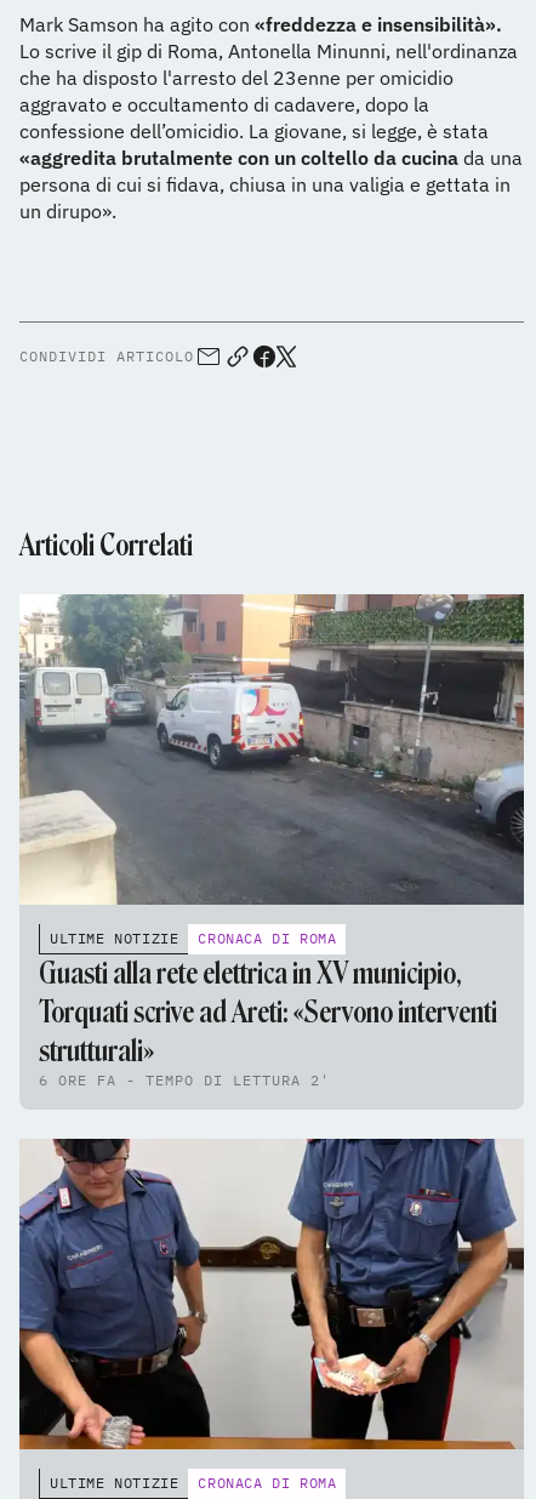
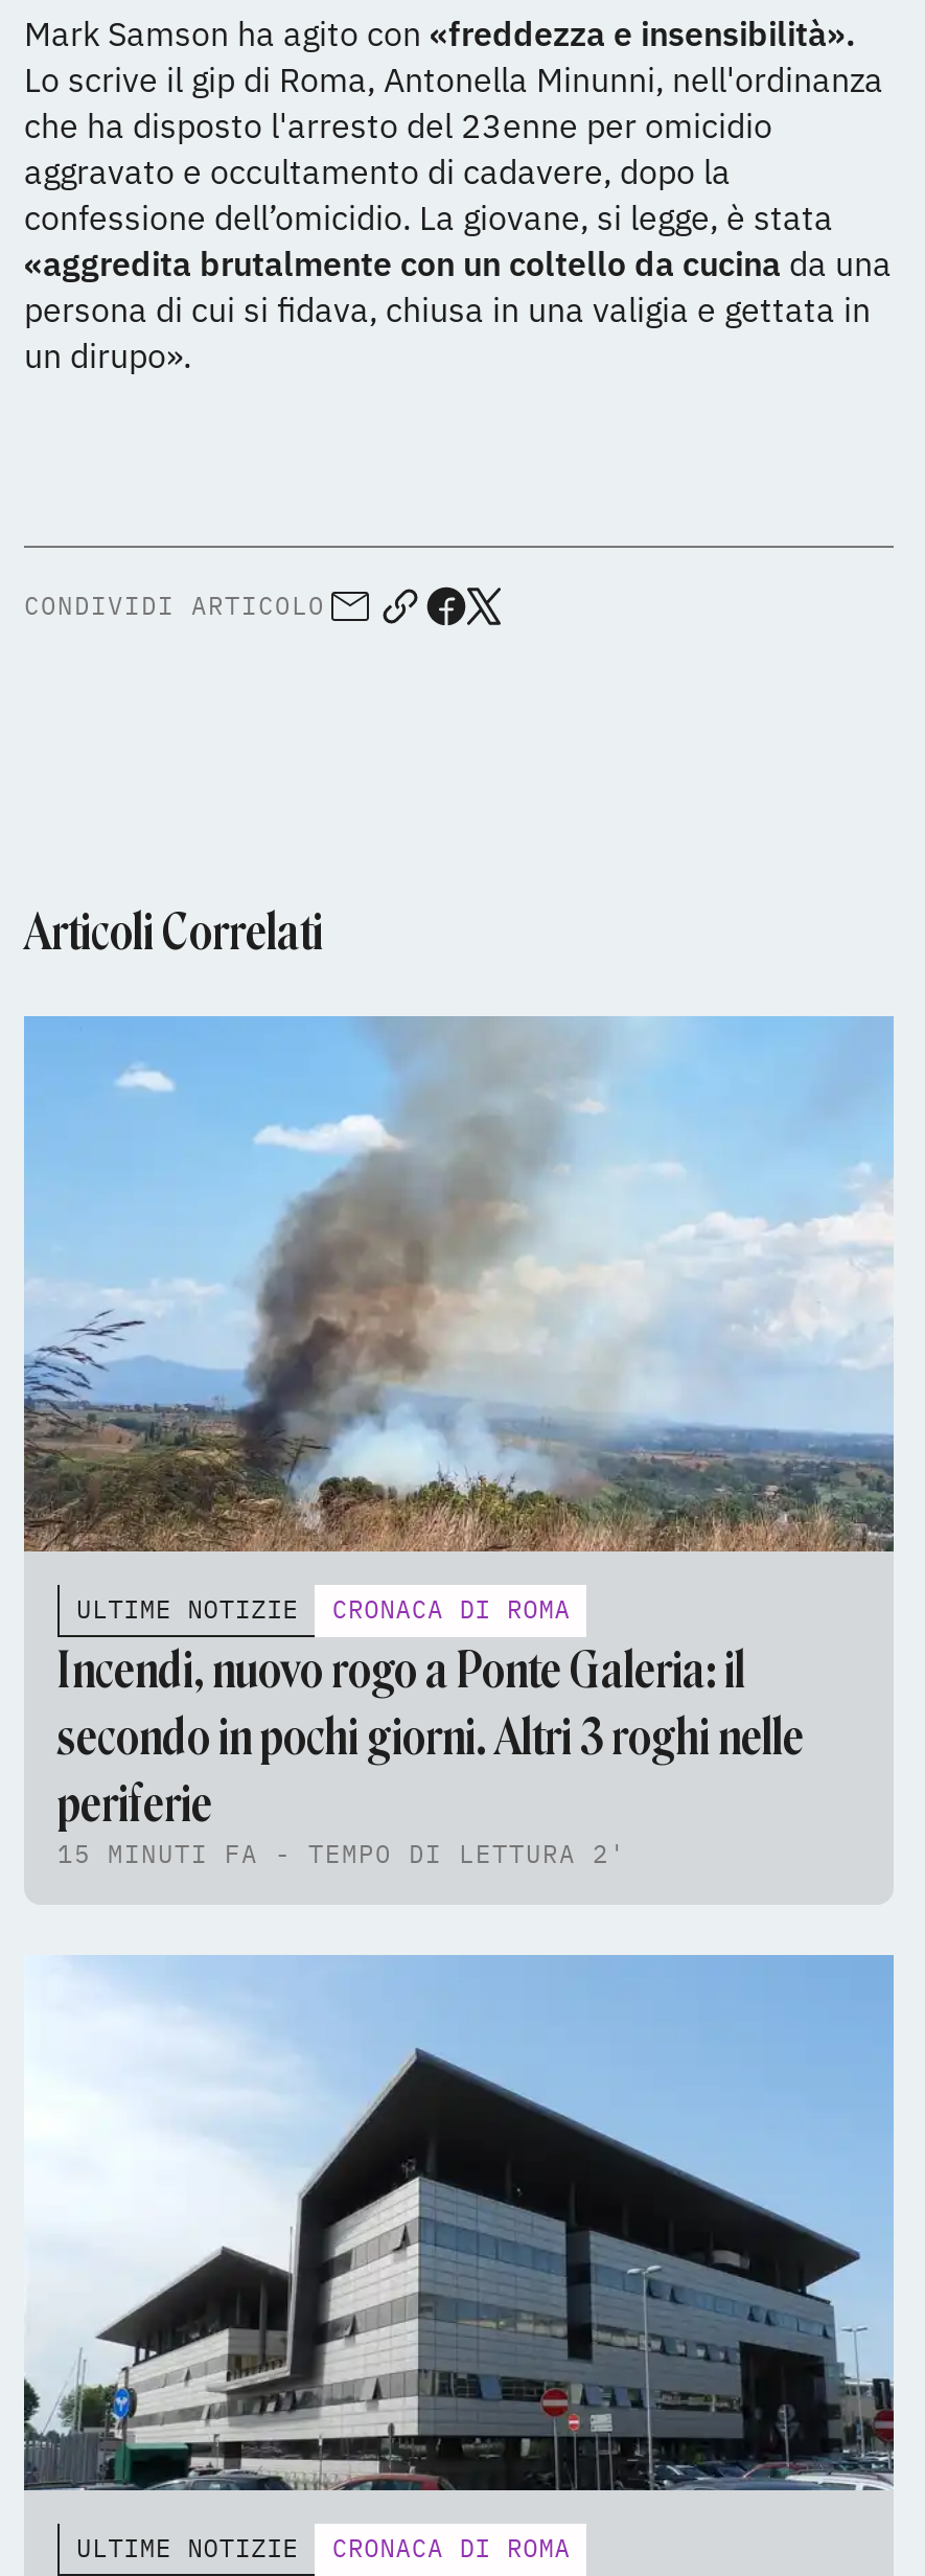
- [image]
+ [image]

- Guasti alla rete elettrica in XV municipio,
- Torquati scrive ad Areti: «Servono interventi
- strutturali»
- 6 ORE FA - TEMPO DI LETTURA 2'
+ Incendi, nuovo rogo a Ponte Galeria: il
+ secondo in pochi giorni. Altri 3 roghi nelle
+ periferie
+ 15 MINUTI FA - TEMPO DI LETTURA 2'

- [image]
+ [image]
